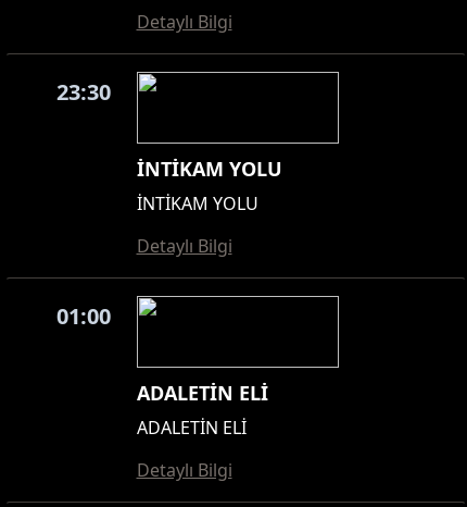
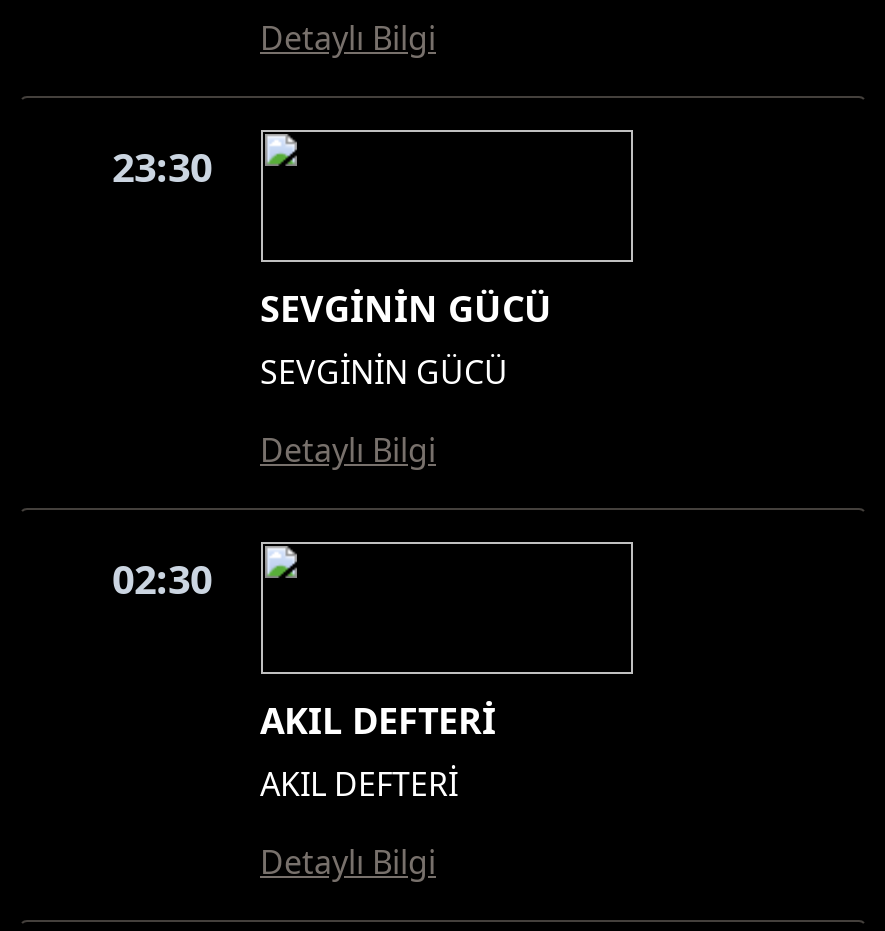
- İNTİKAM YOLU
- İNTİKAM YOLU
+ SEVGİNİN GÜCÜ
+ SEVGİNİN GÜCÜ

- 01:00
+ 02:30

- ADALETİN ELİ
- ADALETİN ELİ
+ AKIL DEFTERİ
+ AKIL DEFTERİ
